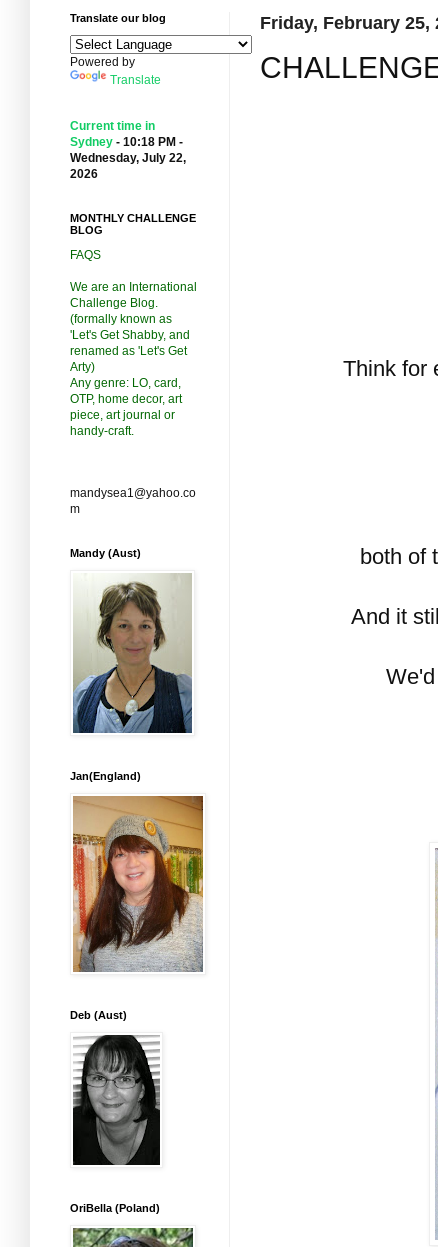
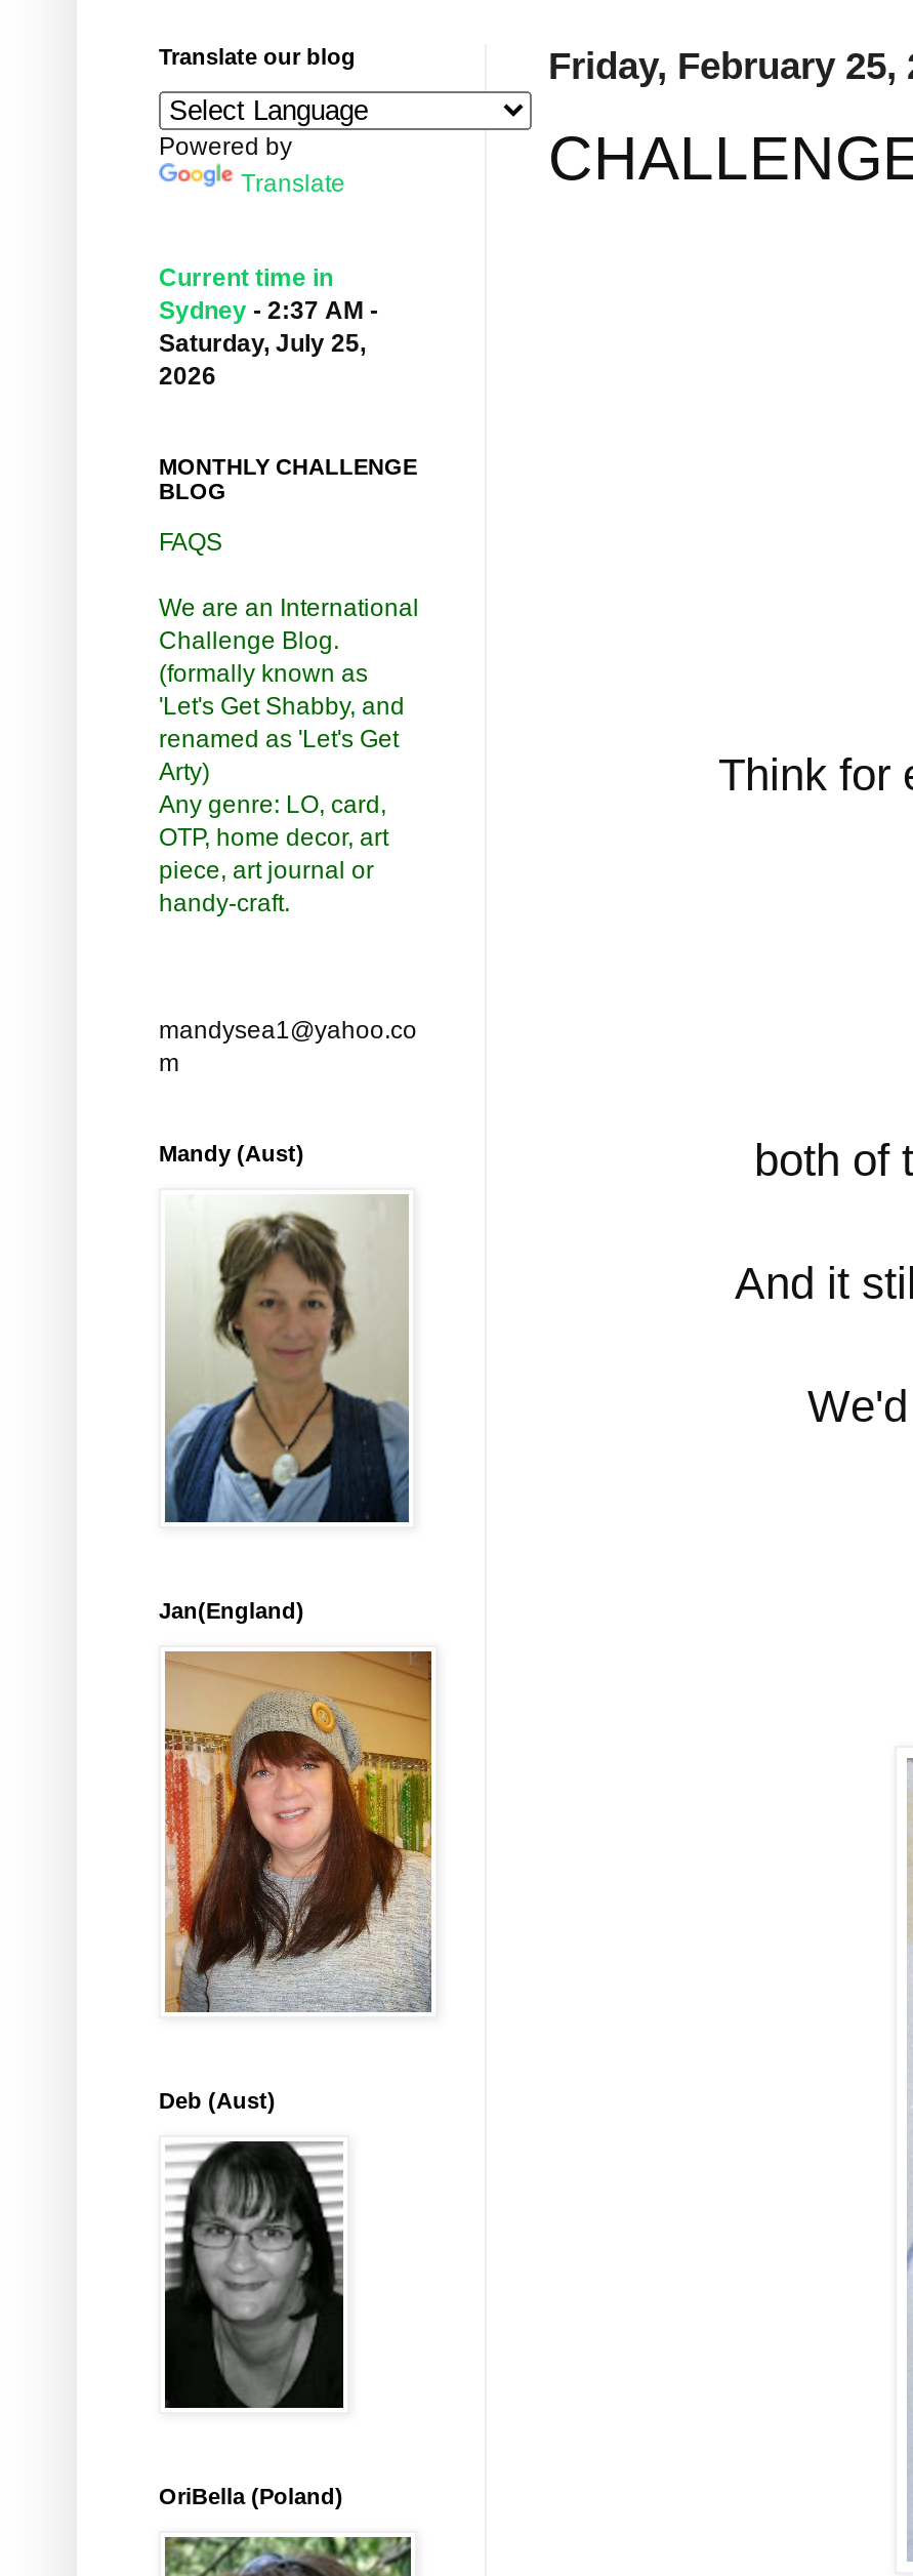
- Sydney - 10:18 PM -
+ Sydney - 2:37 AM -

- Wednesday, July 22,
+ Saturday, July 25,
